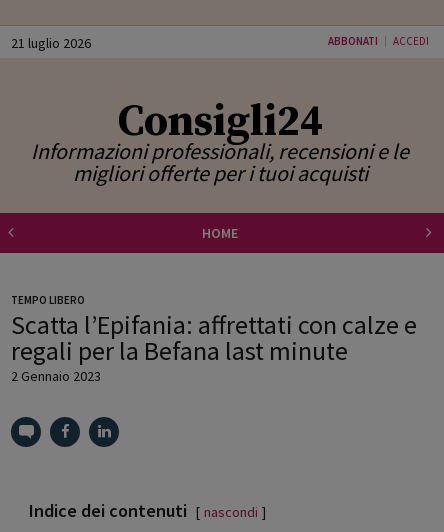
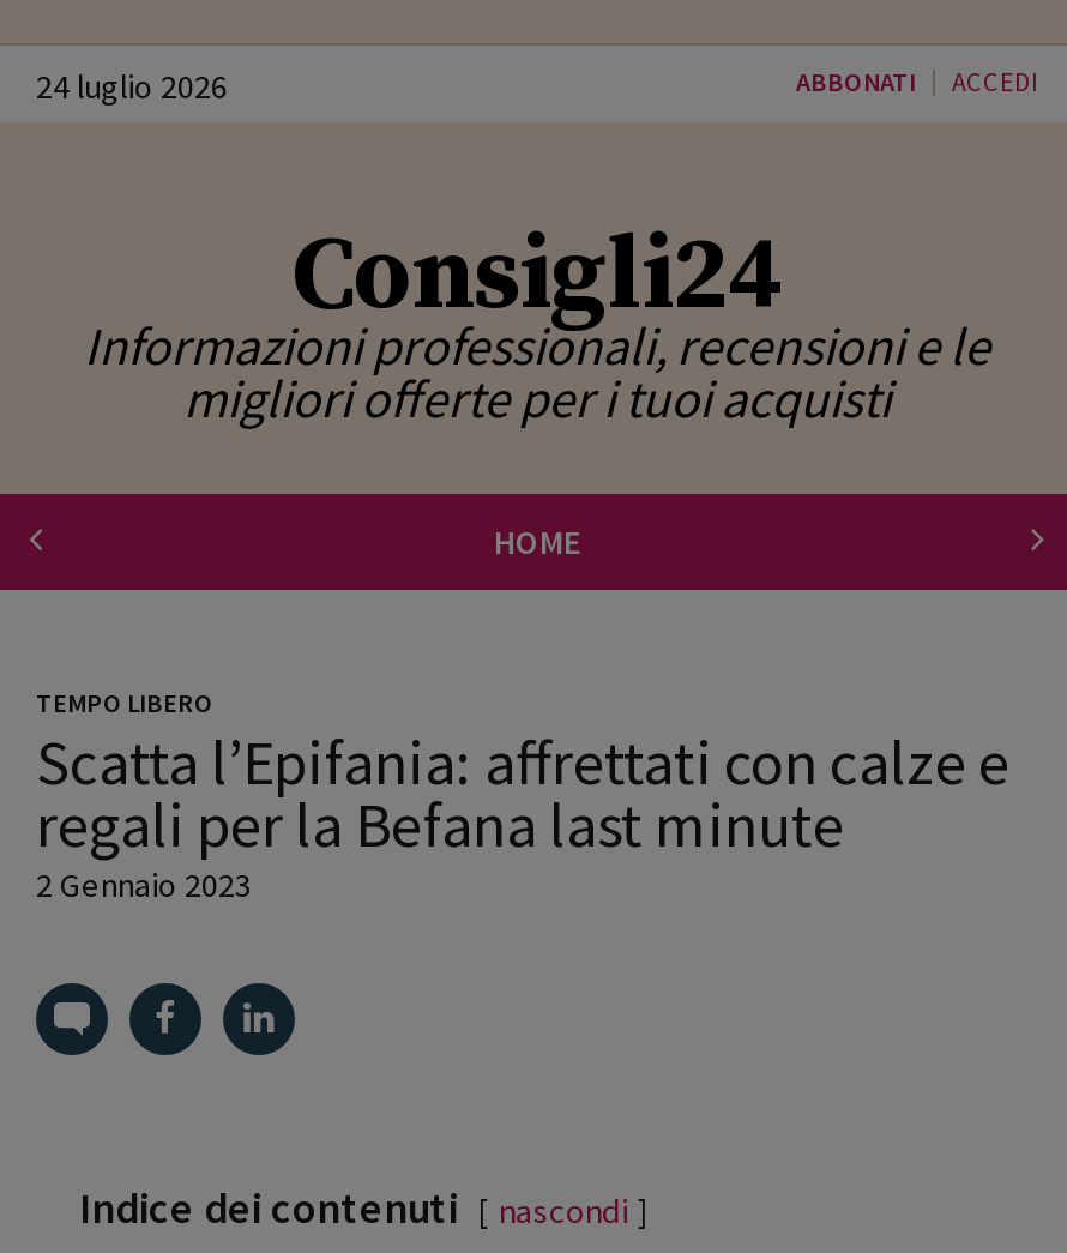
- 21 luglio 2026
+ 24 luglio 2026
